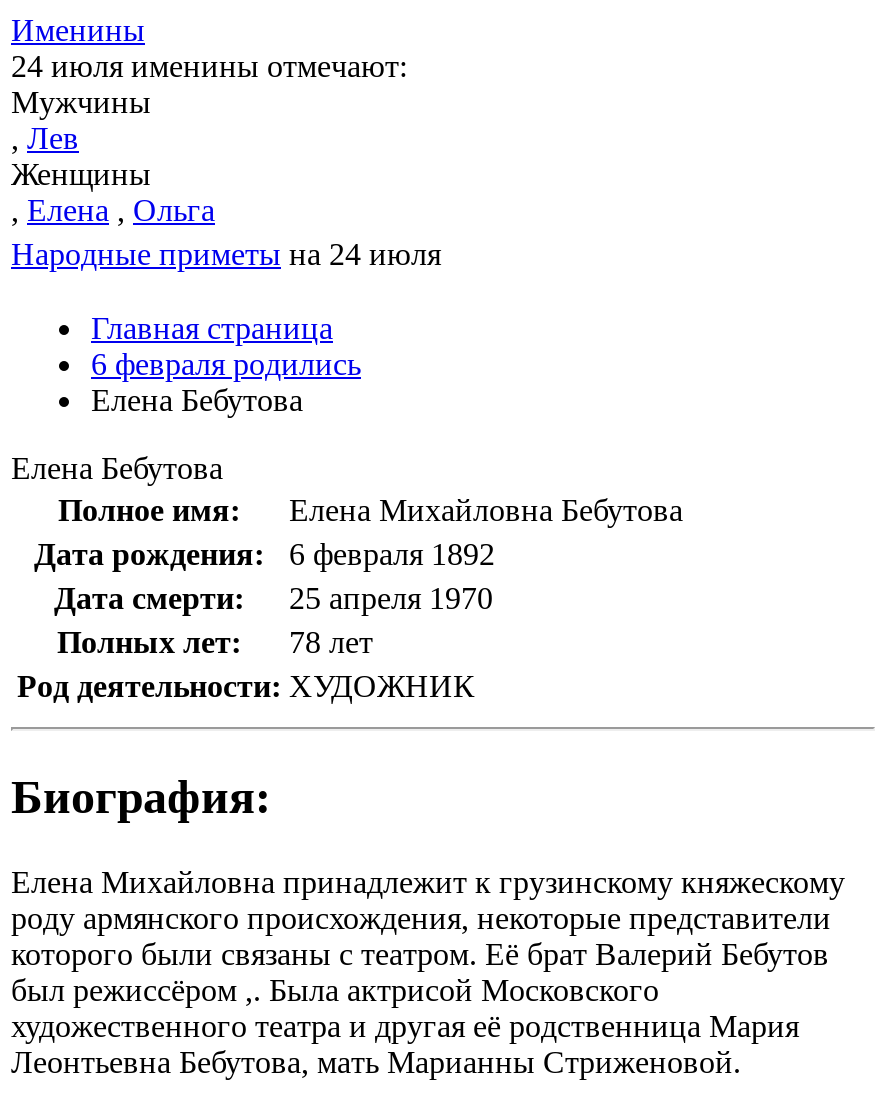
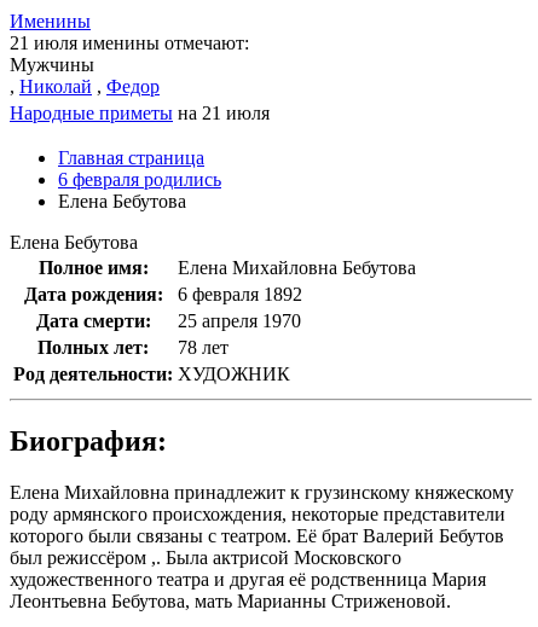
- 24 июля именины отмечают:
+ 21 июля именины отмечают:

- , Лев
- Женщины
- , Елена , Ольга
- Народные приметы на 24 июля
+ , Николай , Федор
+ Народные приметы на 21 июля
